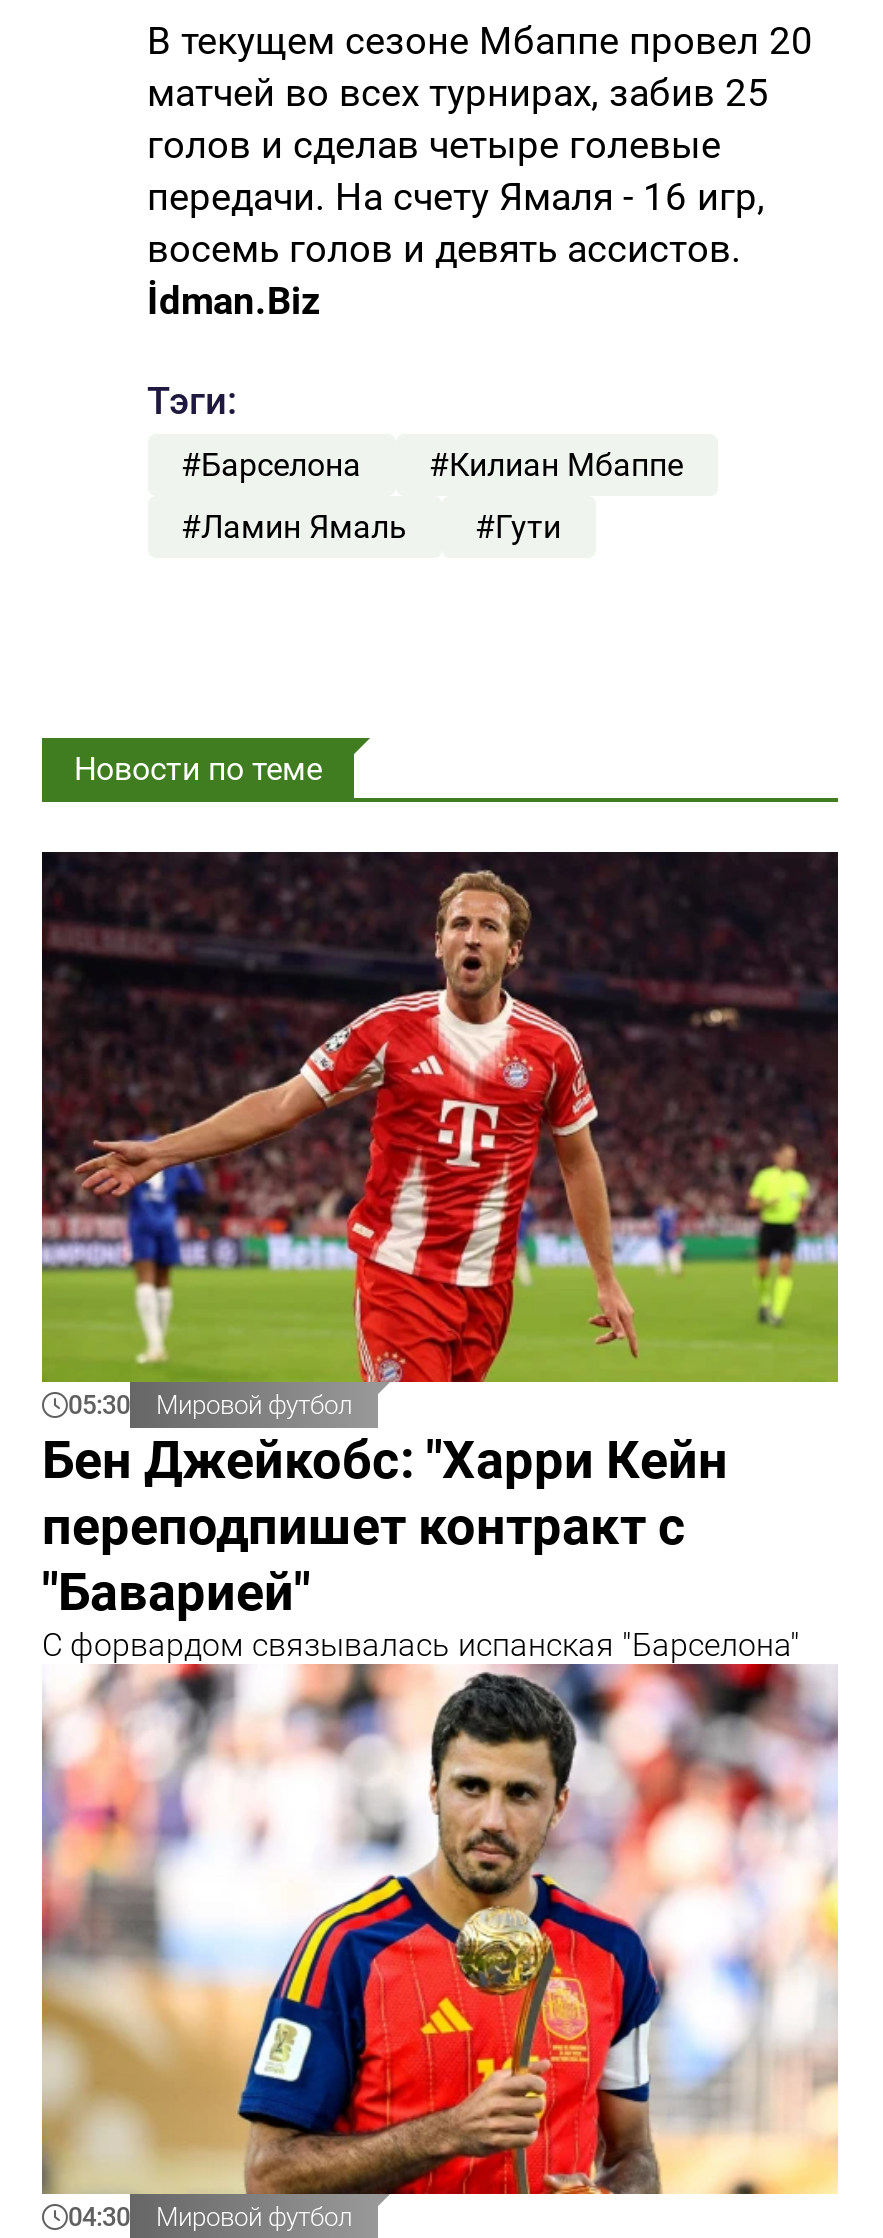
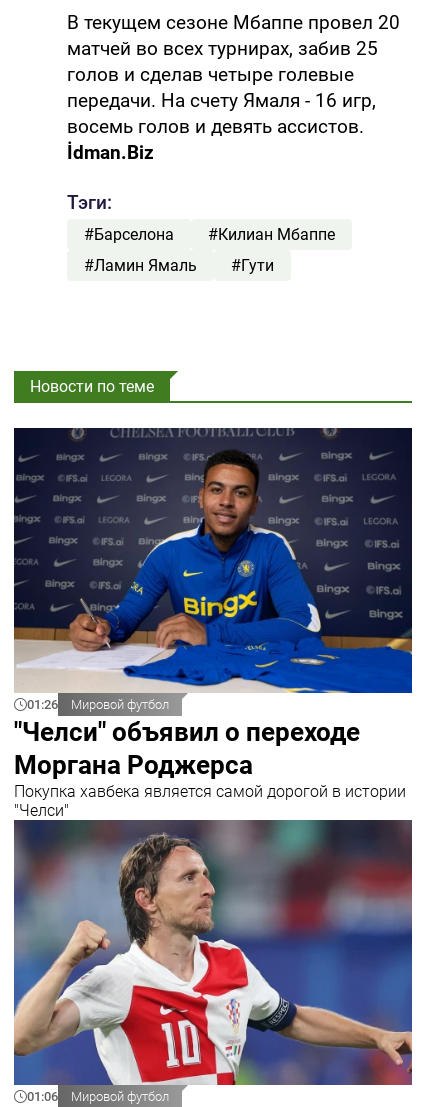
- [image]
- 05:30 Мировой футбол
+ [image]
+ 01:26 Мировой футбол

- Бен Джейкобс: "Харри Кейн
- переподпишет контракт с
- "Баварией"
- С форвардом связывалась испанская "Барселона"
+ "Челси" объявил о переходе
+ Моргана Роджерса
+ Покупка хавбека является самой дорогой в истории
+ "Челси"

- [image]
- 04:30 Мировой футбол
+ [image]
+ 01:06 Мировой футбол
